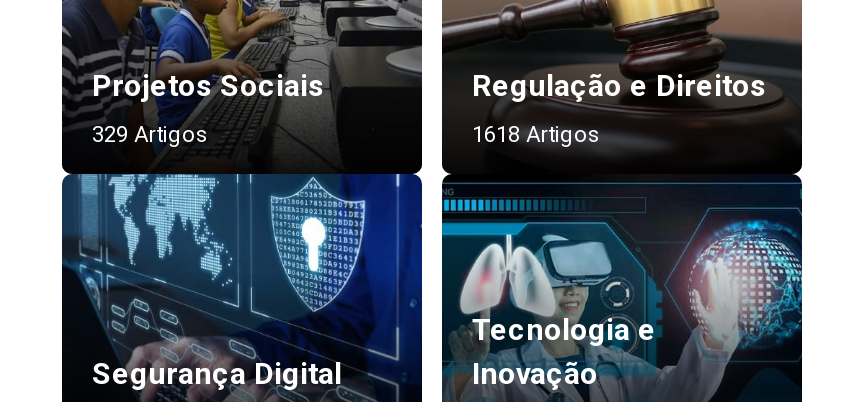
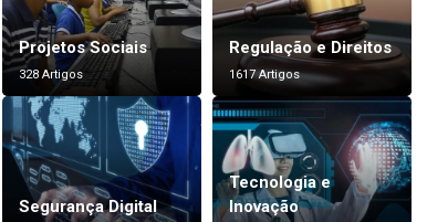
- 329 Artigos
+ 328 Artigos

- 1618 Artigos
+ 1617 Artigos
